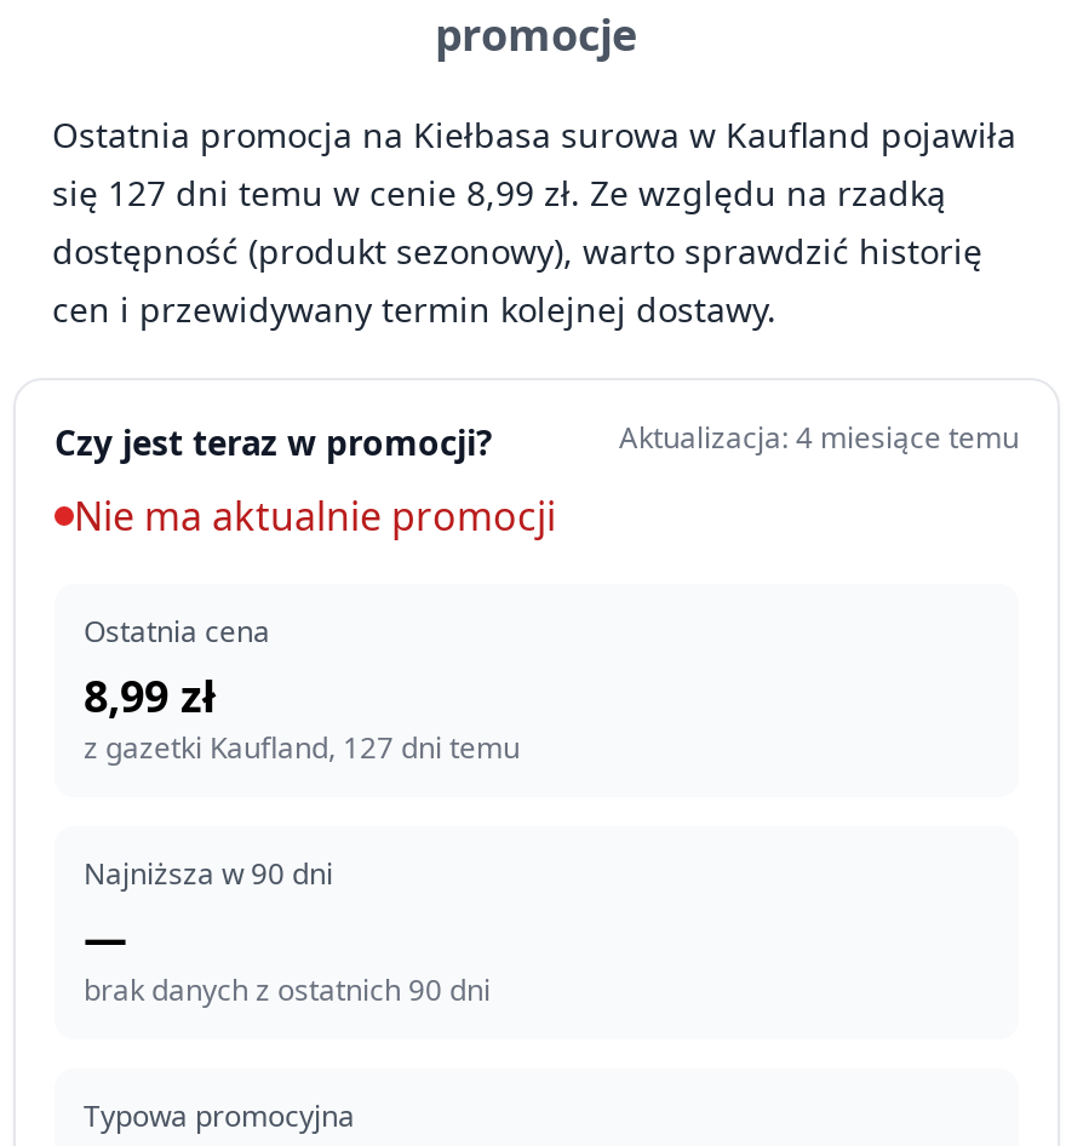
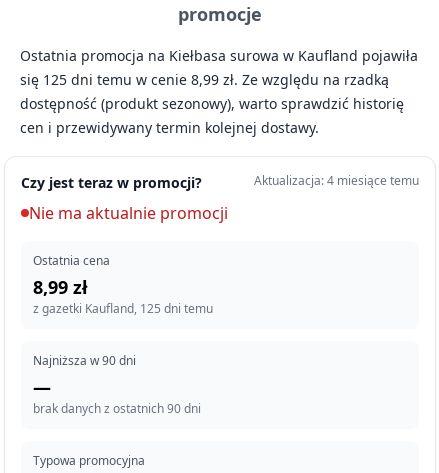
- się 127 dni temu w cenie 8,99 zł. Ze względu na rzadką
+ się 125 dni temu w cenie 8,99 zł. Ze względu na rzadką

- z gazetki Kaufland, 127 dni temu
+ z gazetki Kaufland, 125 dni temu
